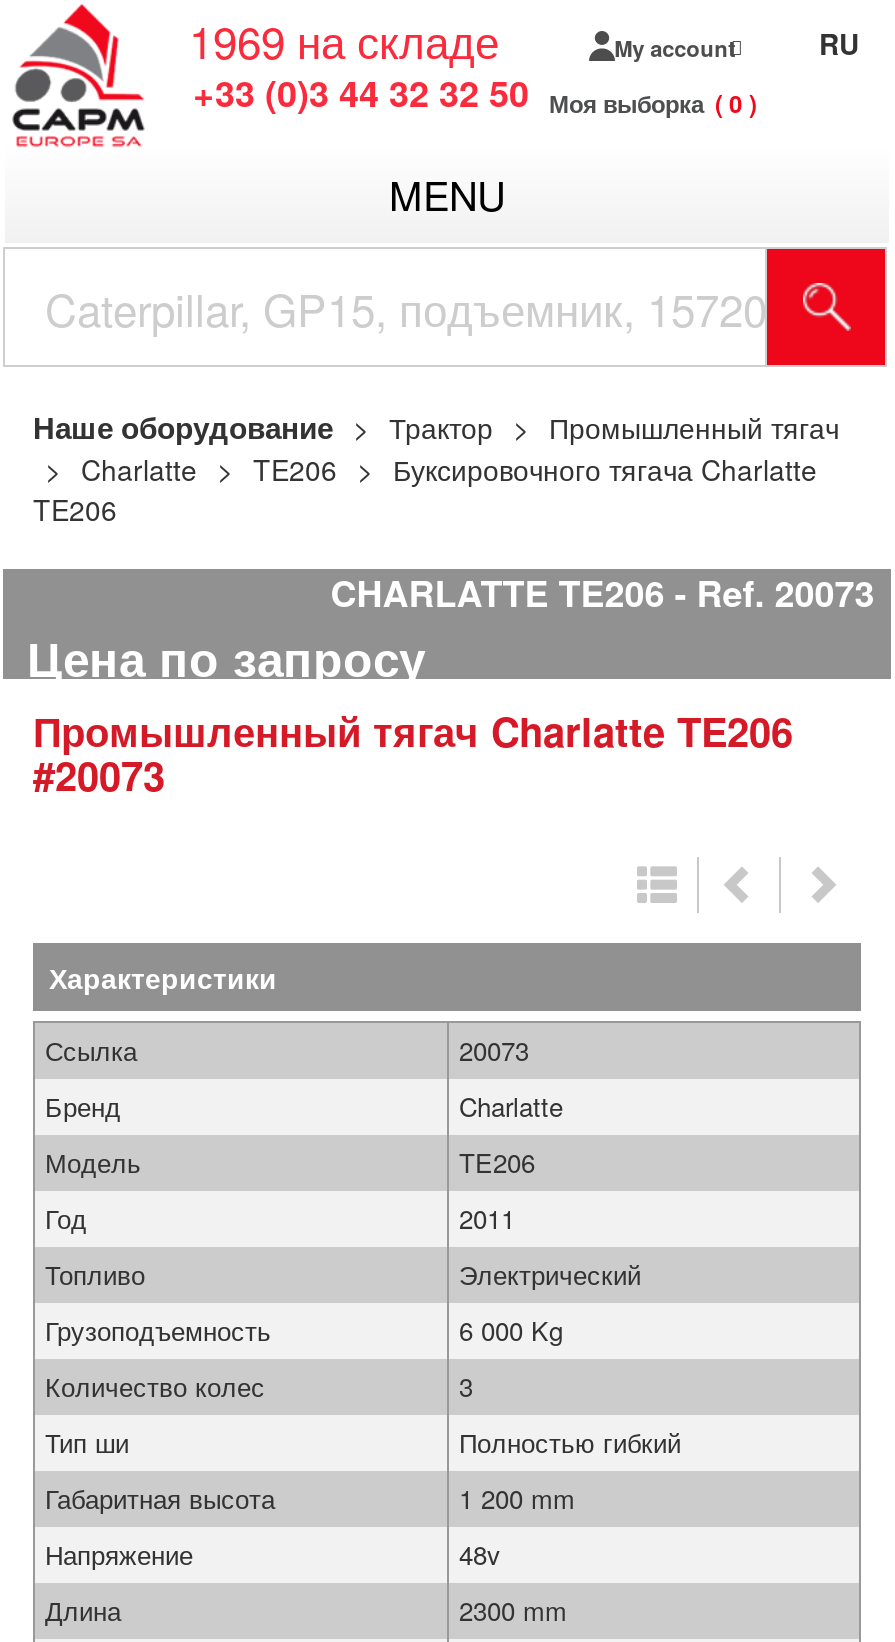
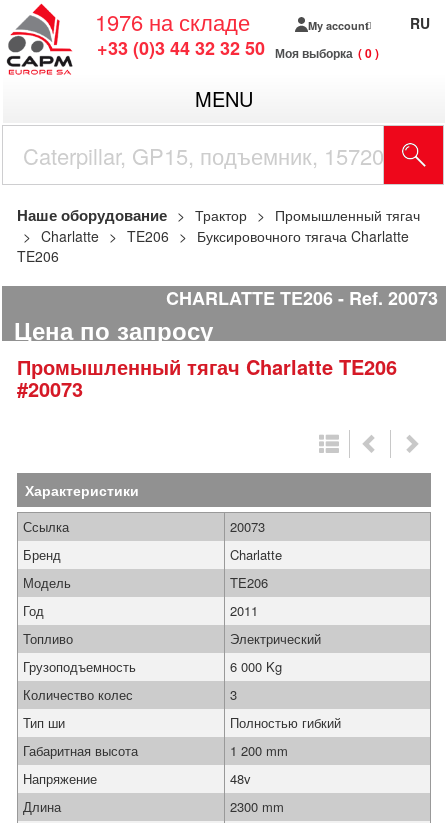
- 1969 на складе
+ 1976 на складе
